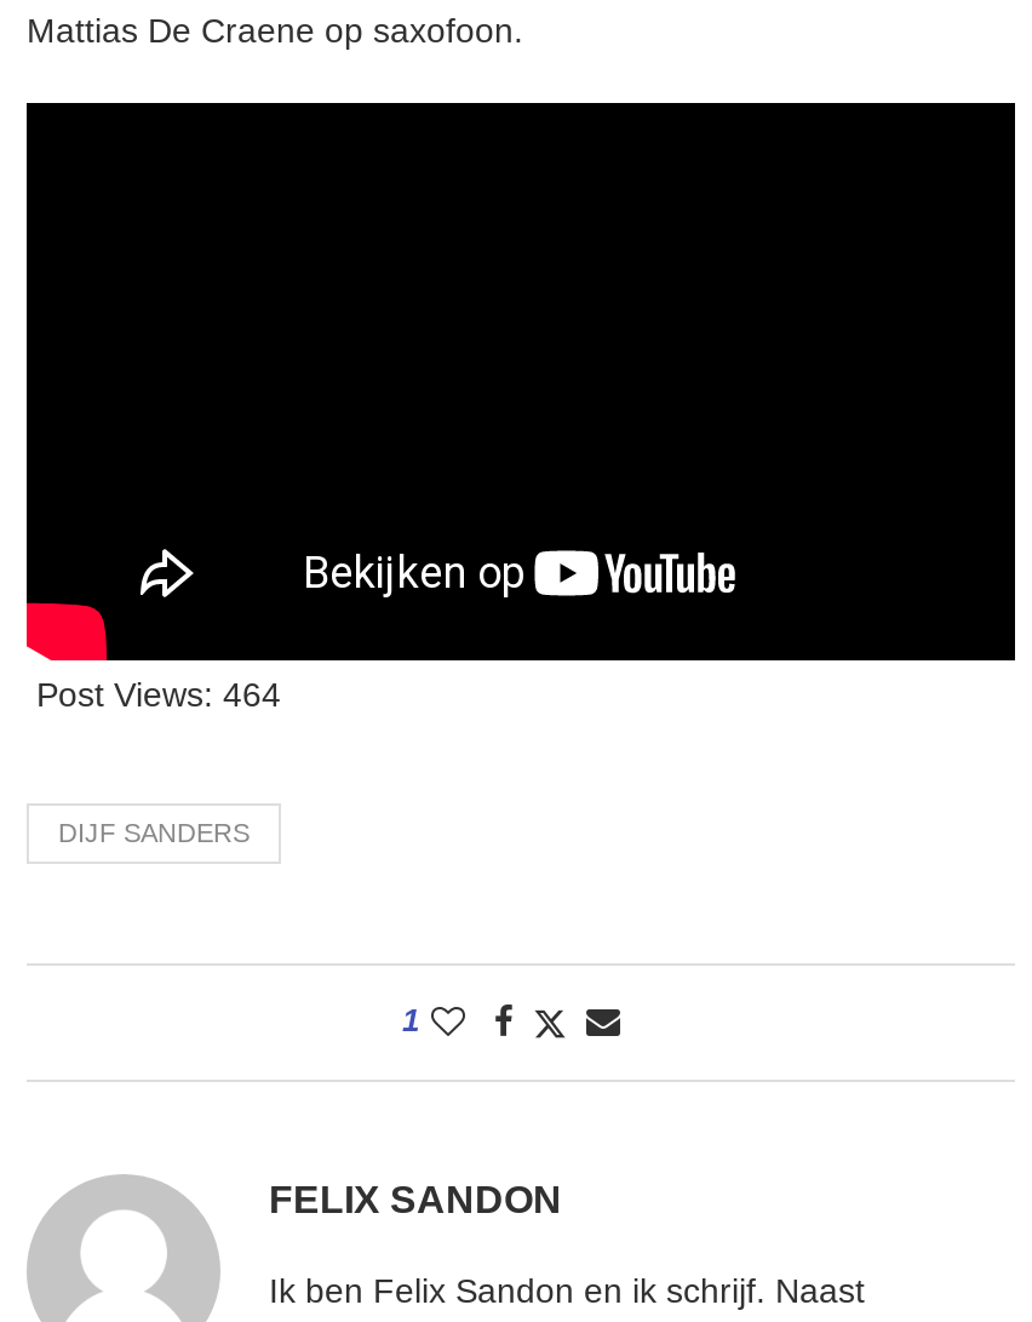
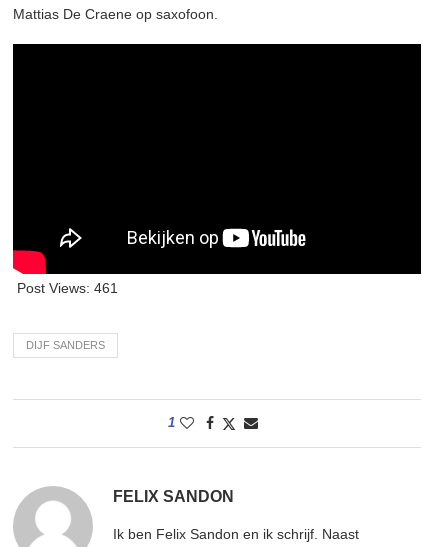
- Post Views: 464
+ Post Views: 461
